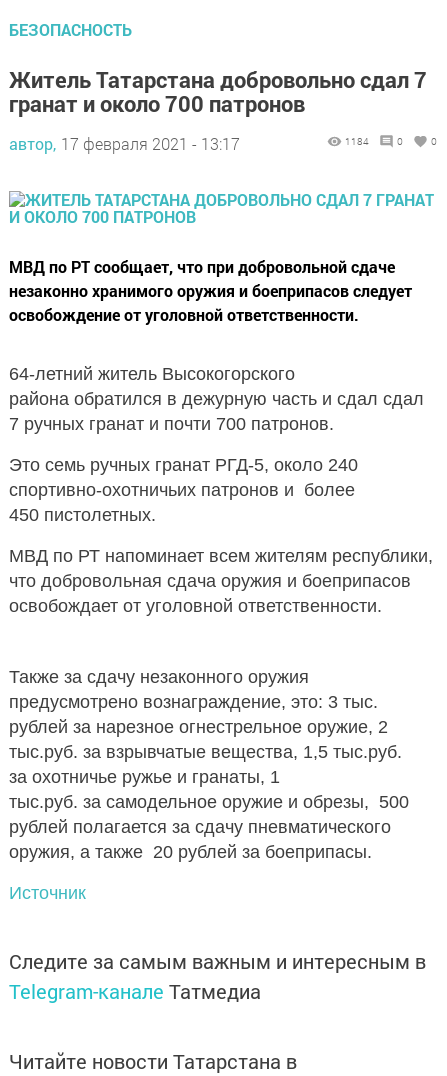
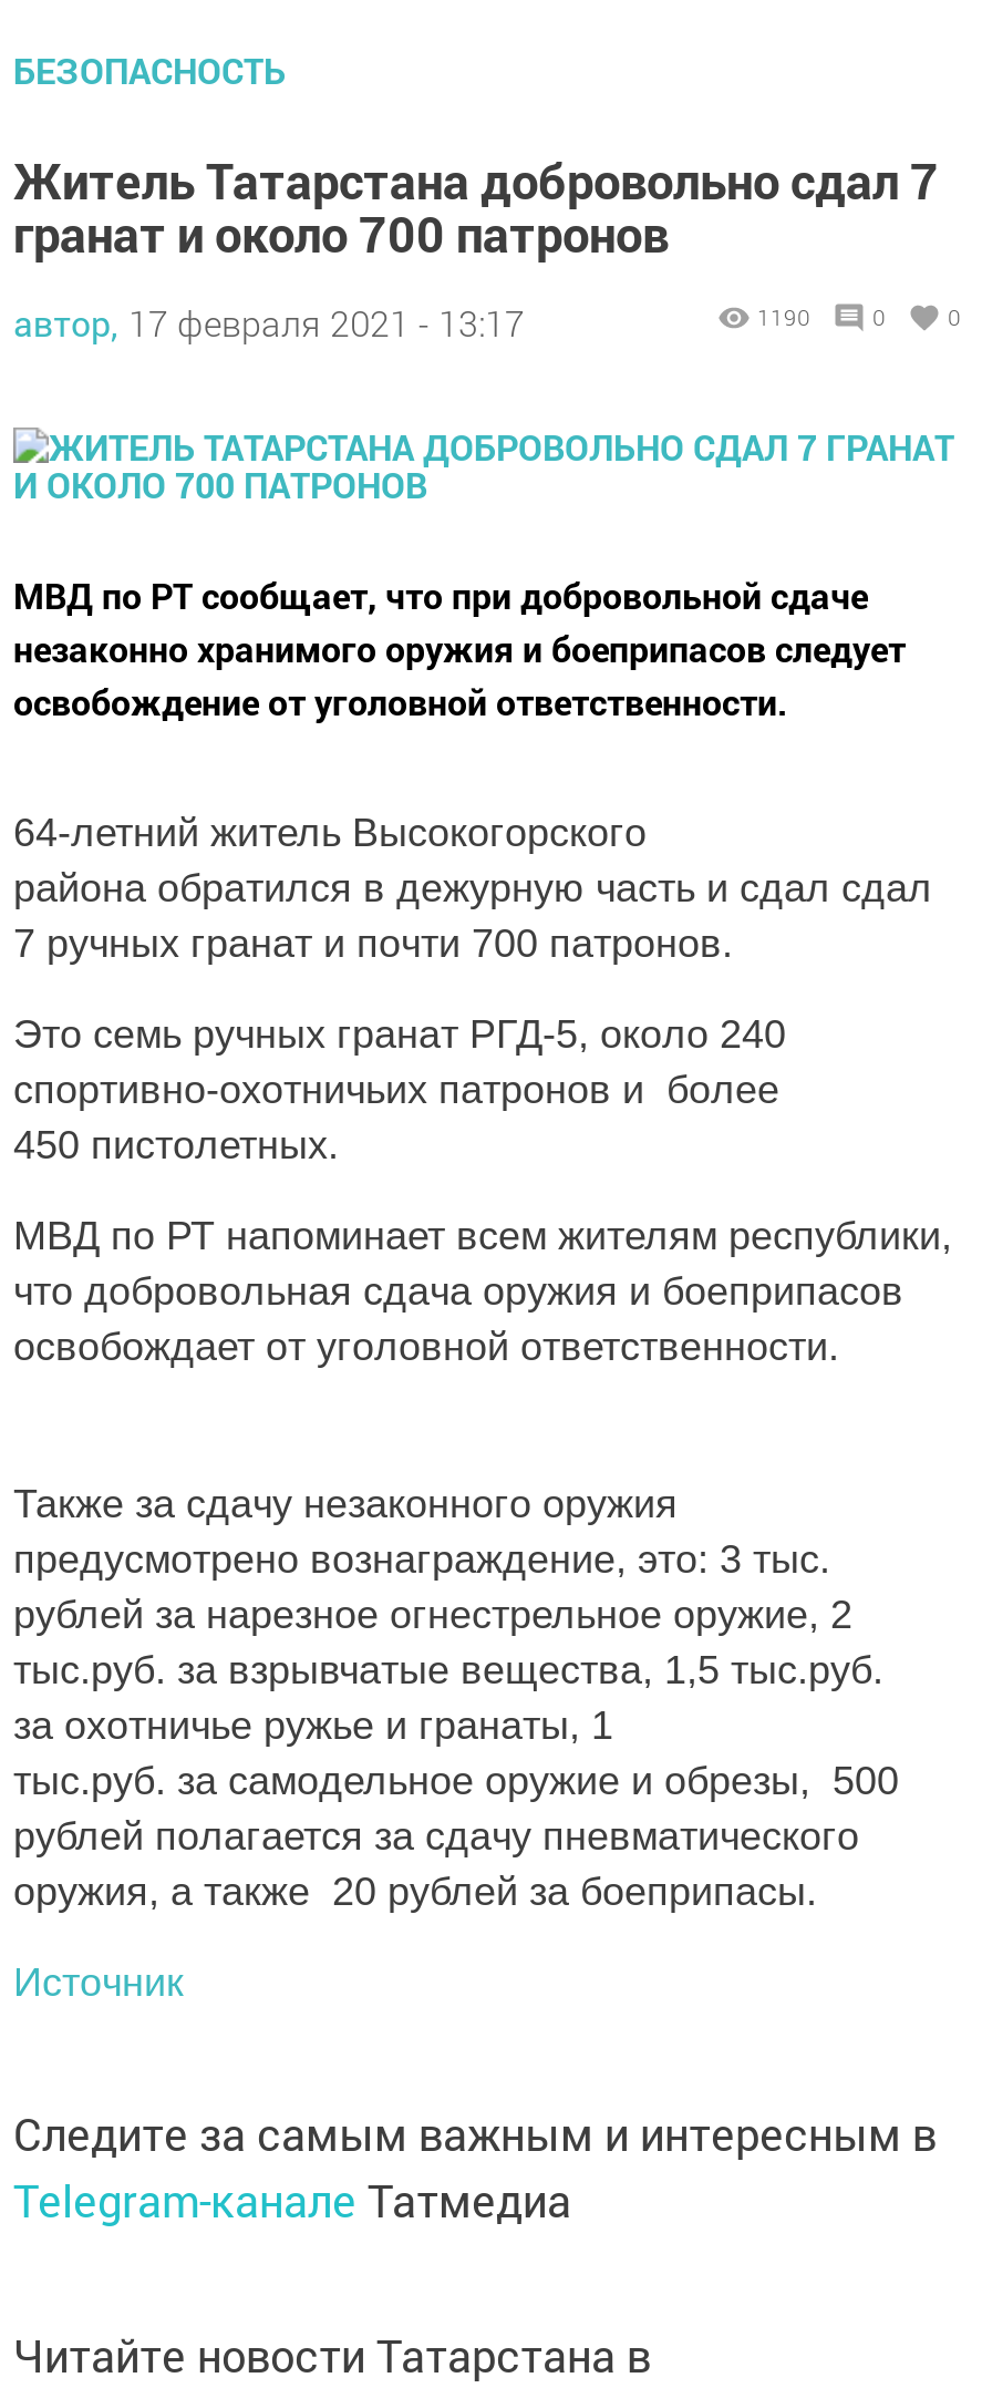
- 1184
+ 1190
